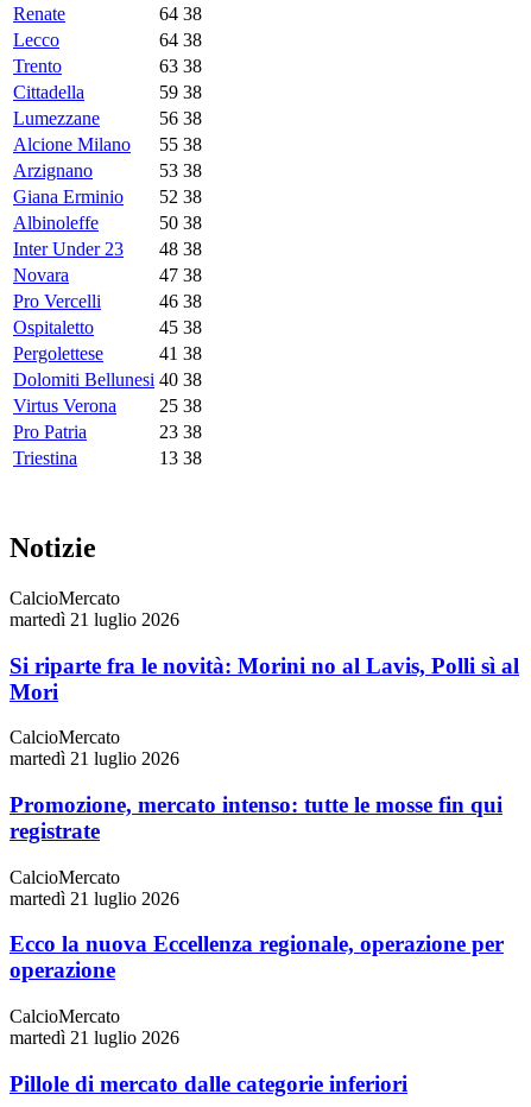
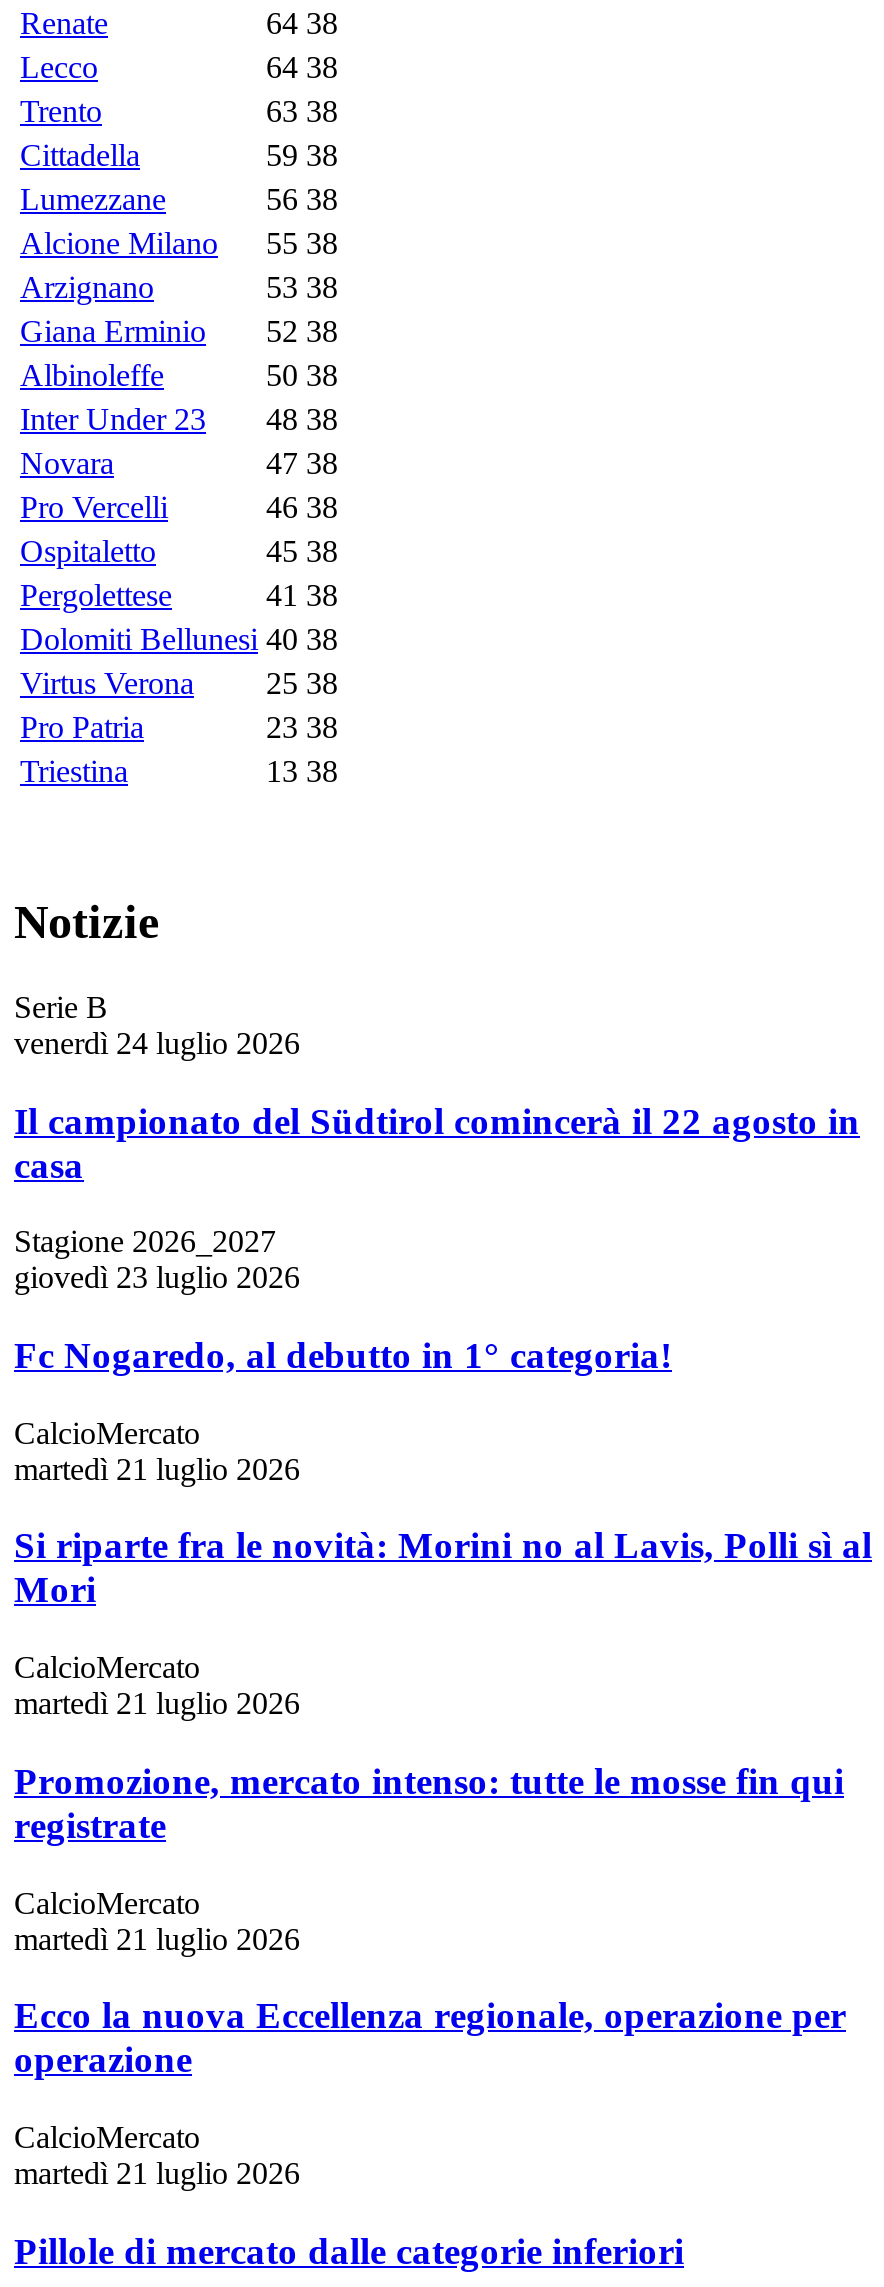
+ Serie B
+ venerdì 24 luglio 2026
+ Il campionato del Südtirol comincerà il 22 agosto in
+ casa
+ Stagione 2026_2027
+ giovedì 23 luglio 2026
+ Fc Nogaredo, al debutto in 1° categoria!
